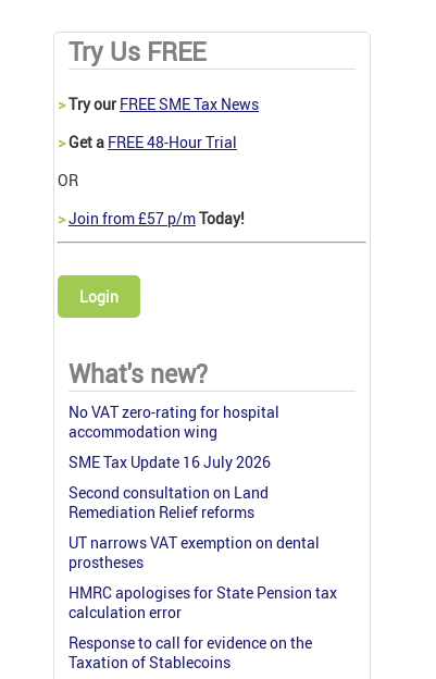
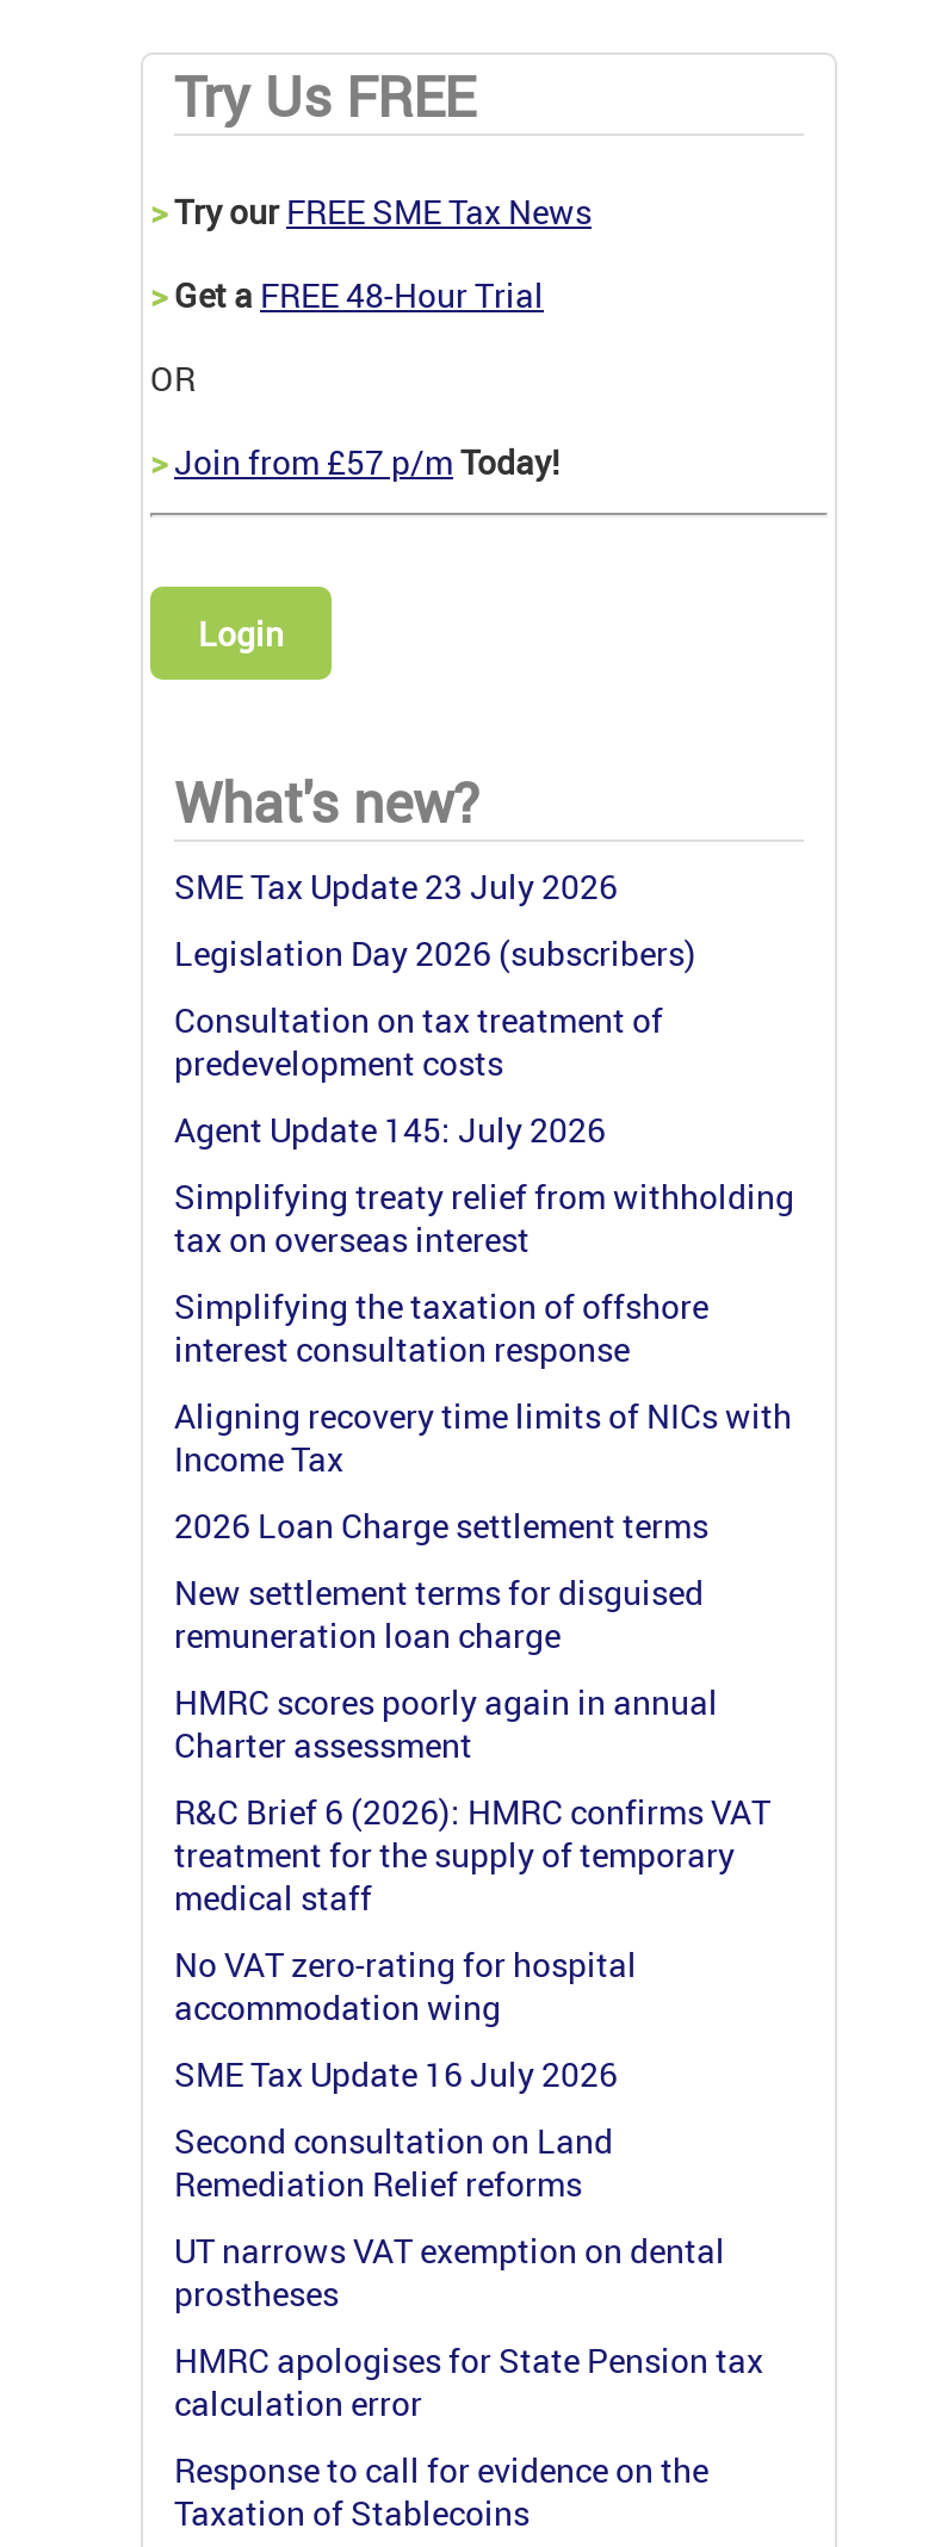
+ SME Tax Update 23 July 2026
+ Legislation Day 2026 (subscribers)
+ Consultation on tax treatment of
+ predevelopment costs
+ Agent Update 145: July 2026
+ Simplifying treaty relief from withholding
+ tax on overseas interest
+ Simplifying the taxation of offshore
+ interest consultation response
+ Aligning recovery time limits of NICs with
+ Income Tax
+ 2026 Loan Charge settlement terms
+ New settlement terms for disguised
+ remuneration loan charge
+ HMRC scores poorly again in annual
+ Charter assessment
+ R&C Brief 6 (2026): HMRC confirms VAT
+ treatment for the supply of temporary
+ medical staff
